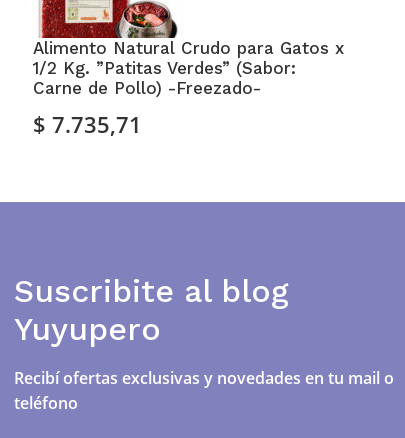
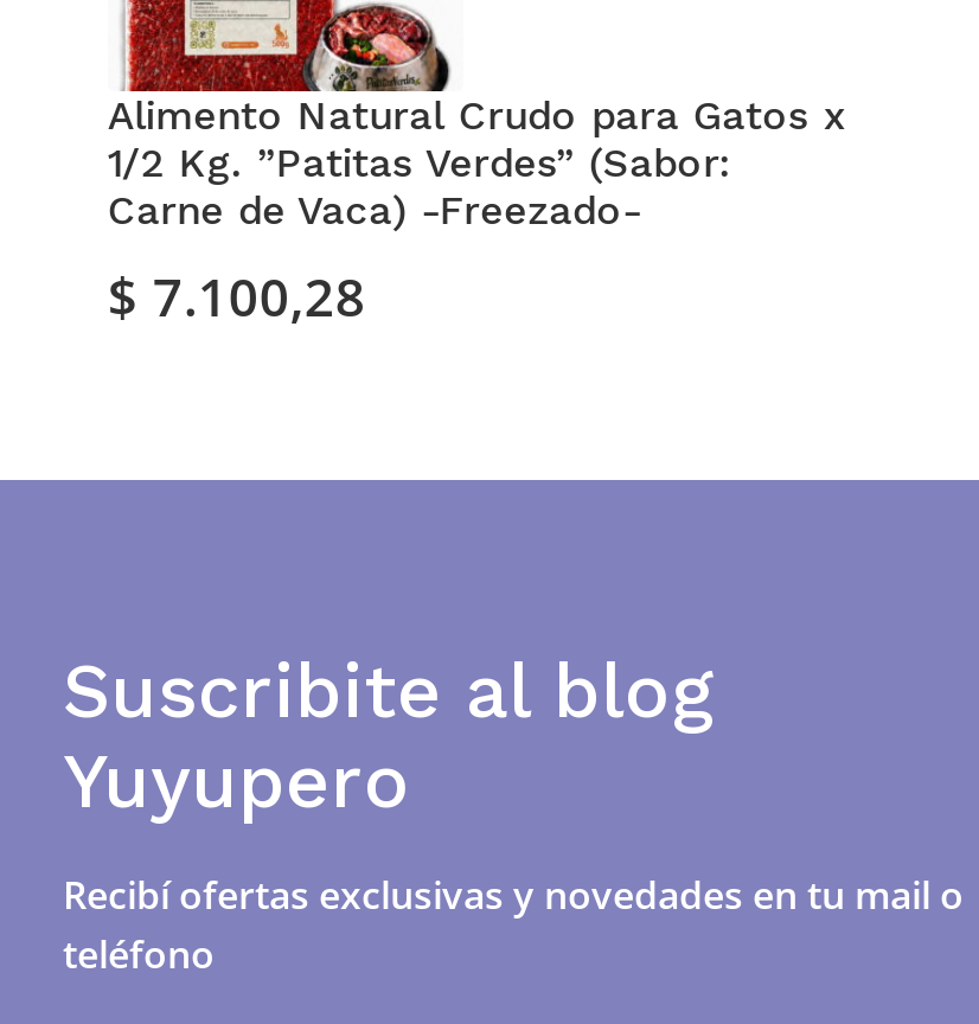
- Carne de Pollo) -Freezado-
+ Carne de Vaca) -Freezado-

- $ 7.735,71
+ $ 7.100,28
